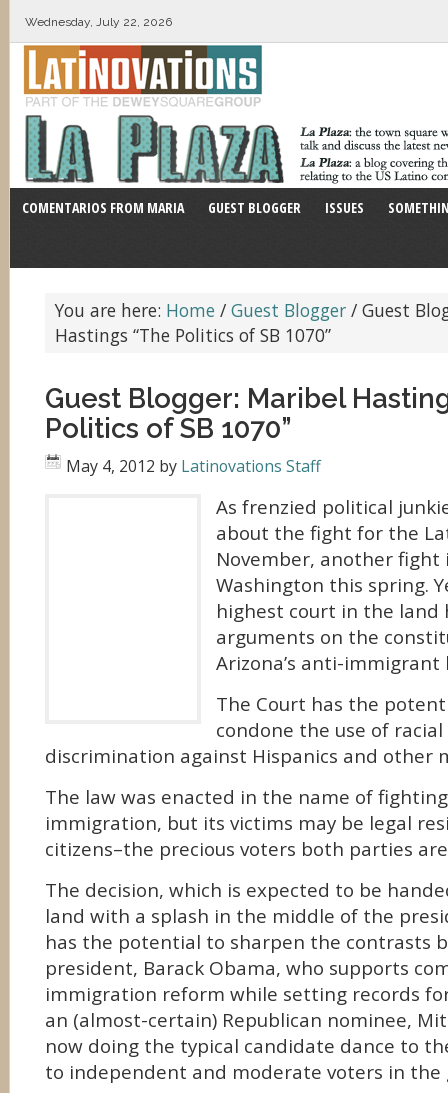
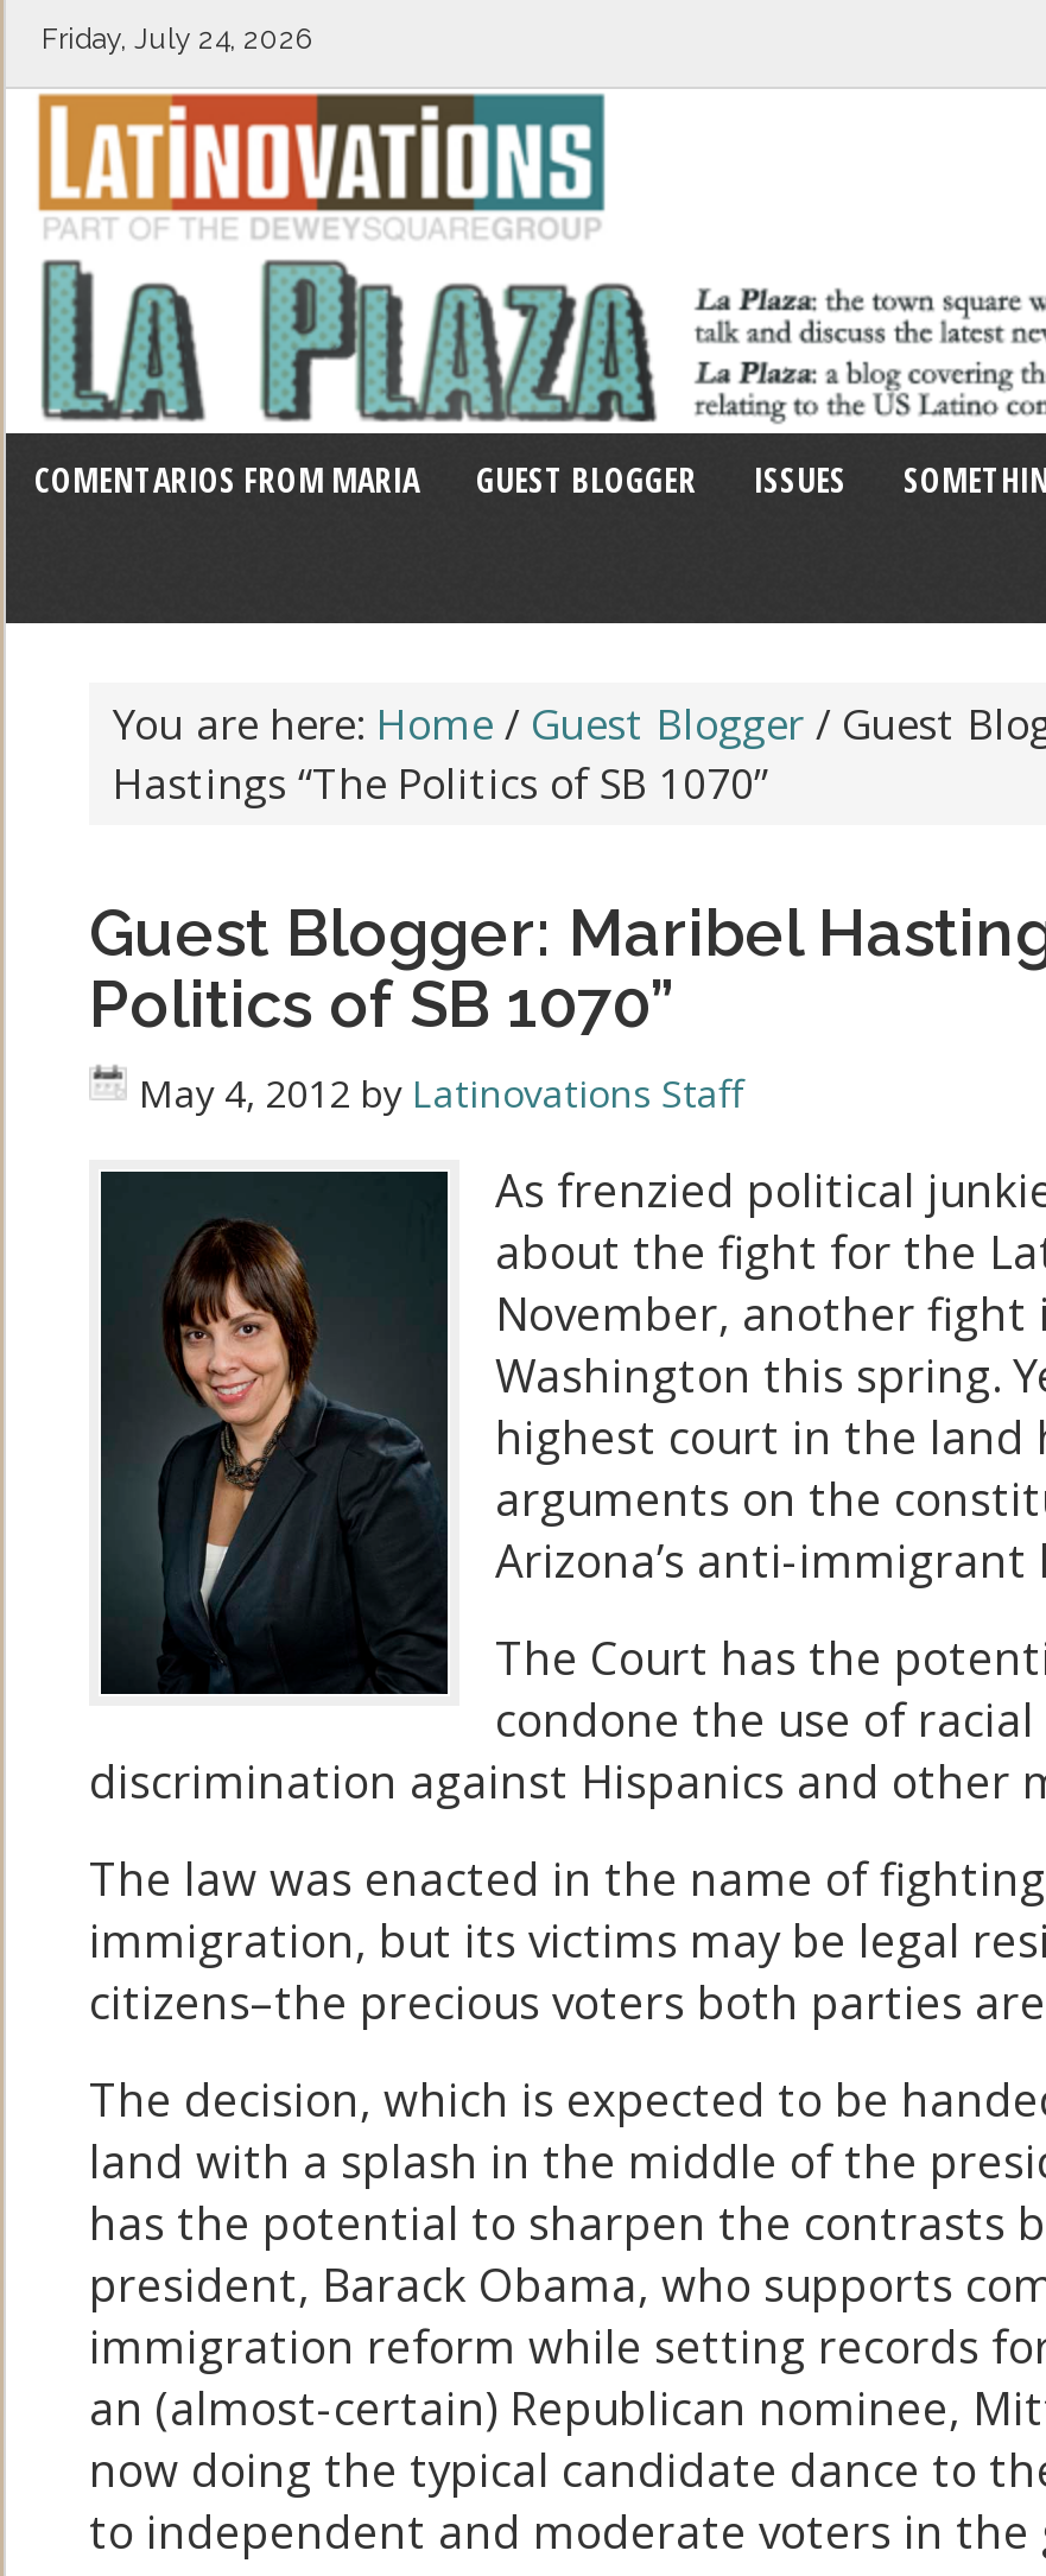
- Wednesday, July 22, 2026
+ Friday, July 24, 2026

+ [image]
